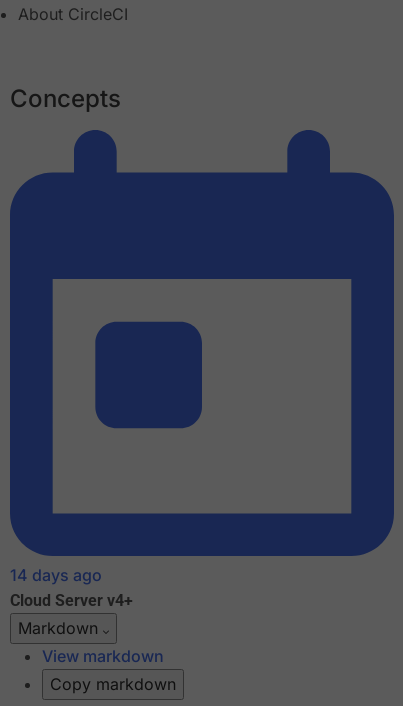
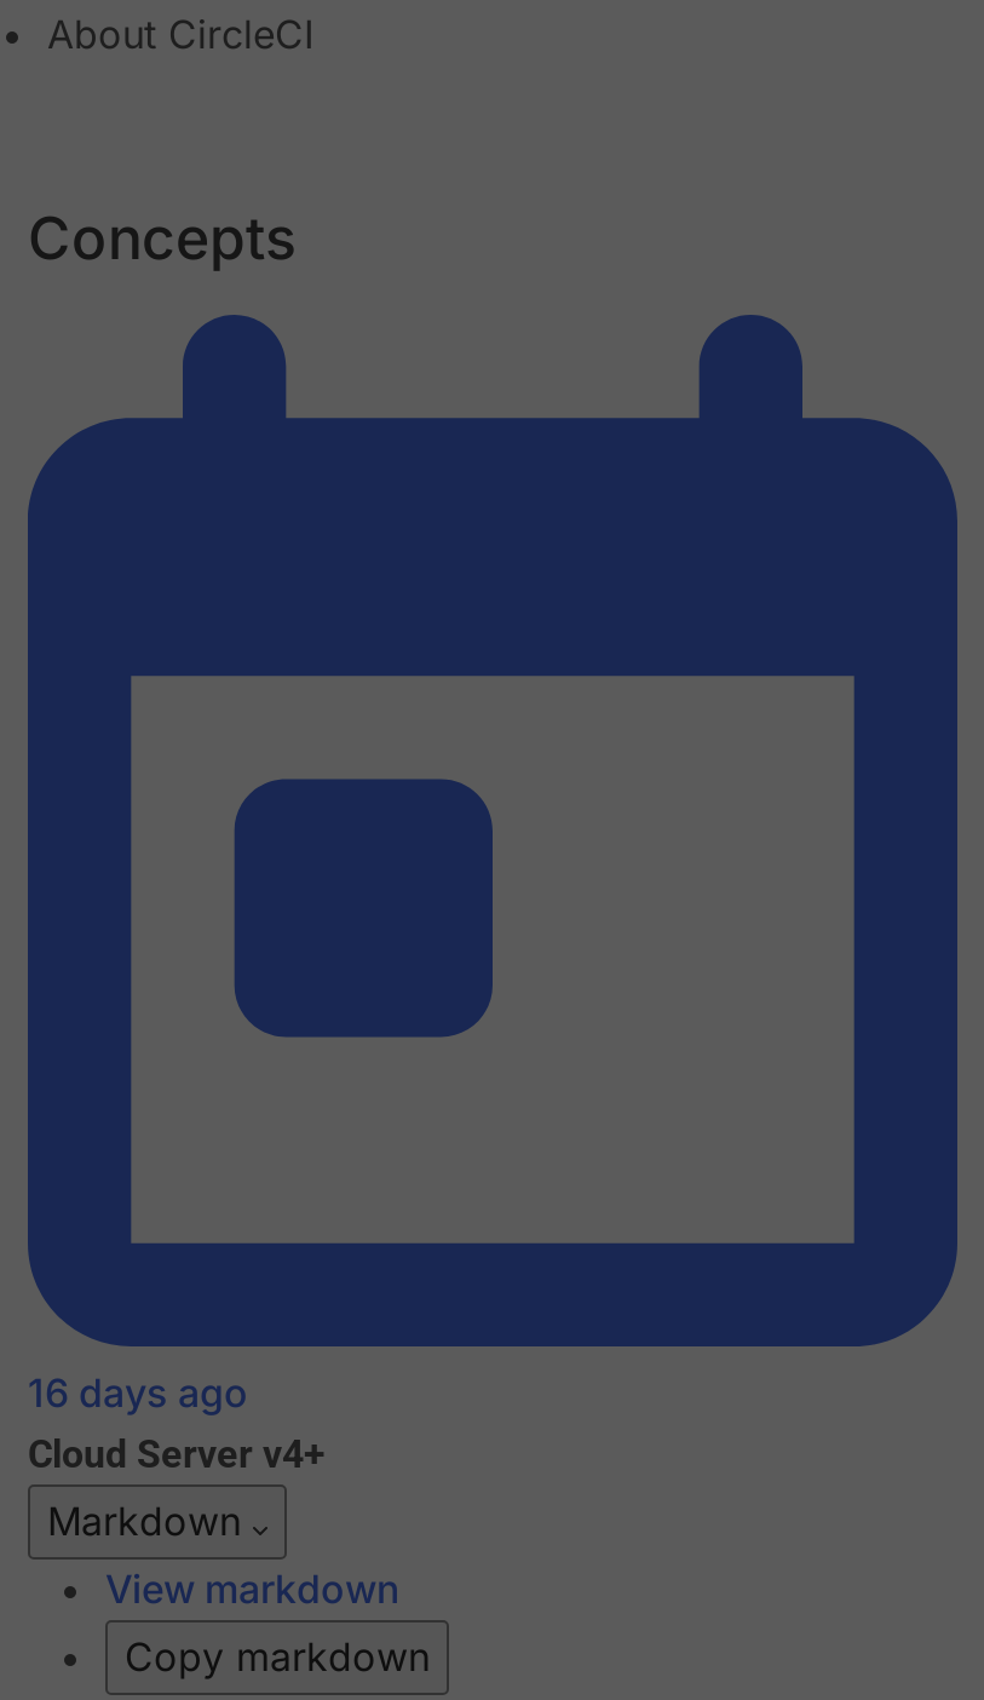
- 14 days ago
+ 16 days ago
